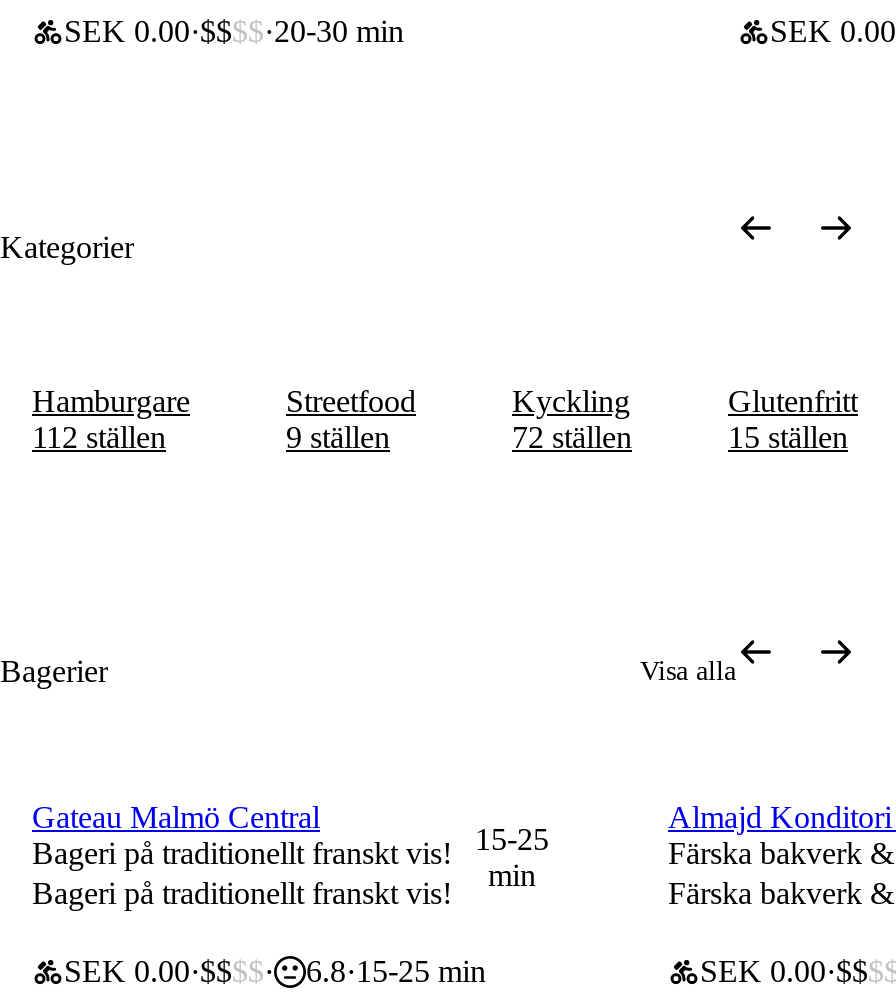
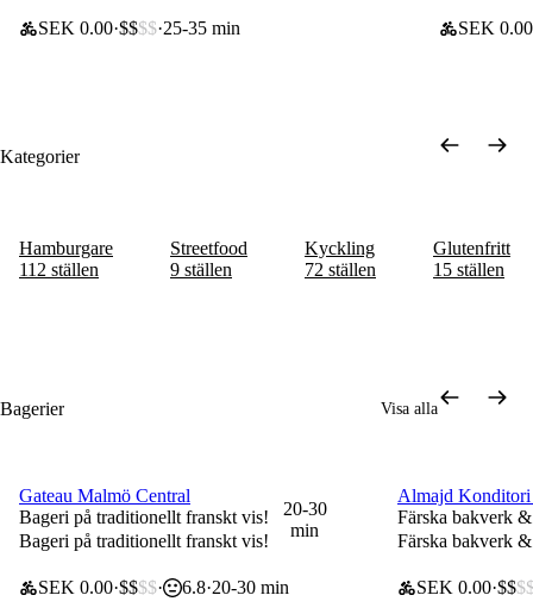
- SEK 0.00 $$$$ 20-30 min
+ SEK 0.00 $$$$ 25-35 min

- 15-25
+ 20-30

- SEK 0.00 $$$$ 6.8 15-25 min
+ SEK 0.00 $$$$ 6.8 20-30 min
